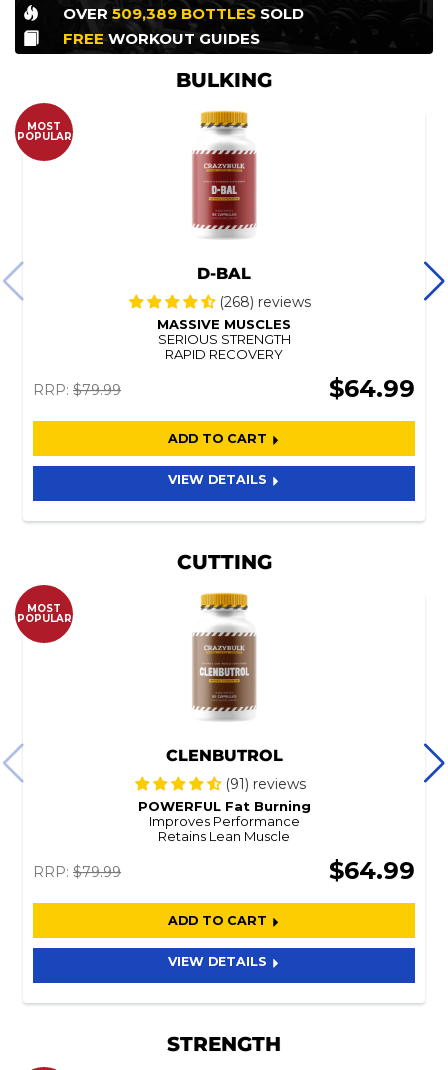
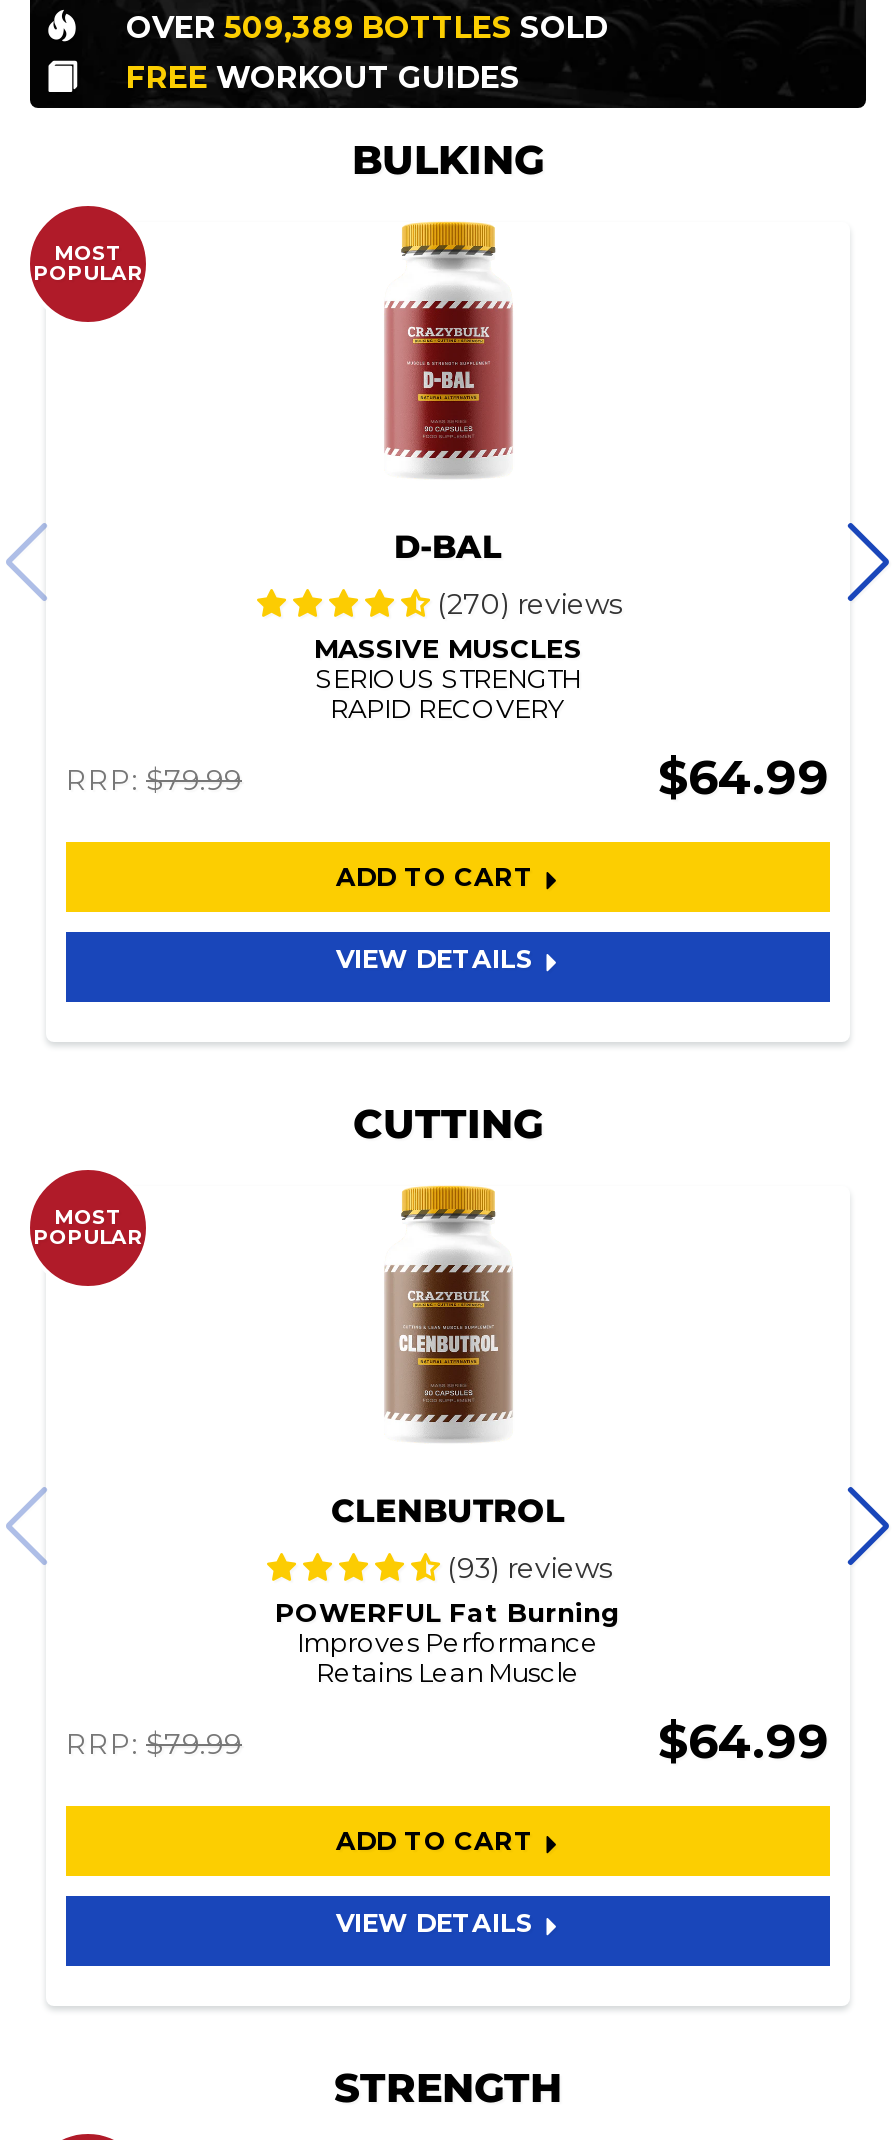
- (268) reviews
+ (270) reviews

- (91) reviews
+ (93) reviews
